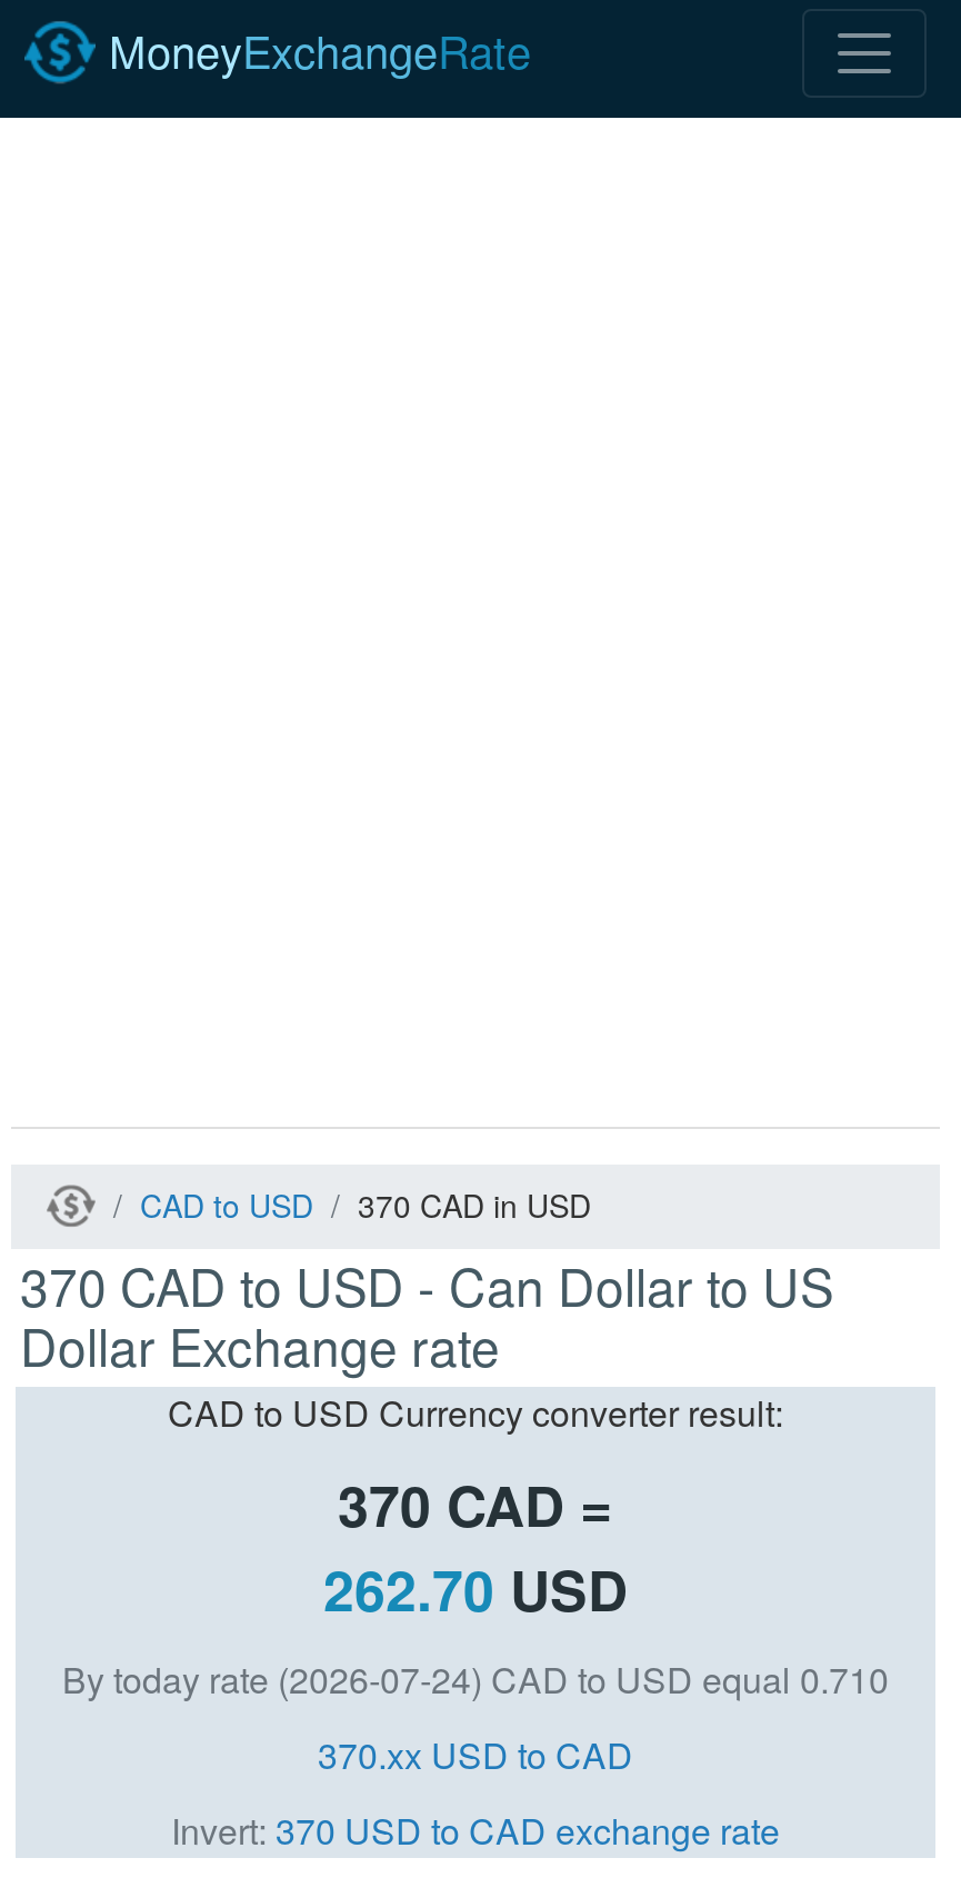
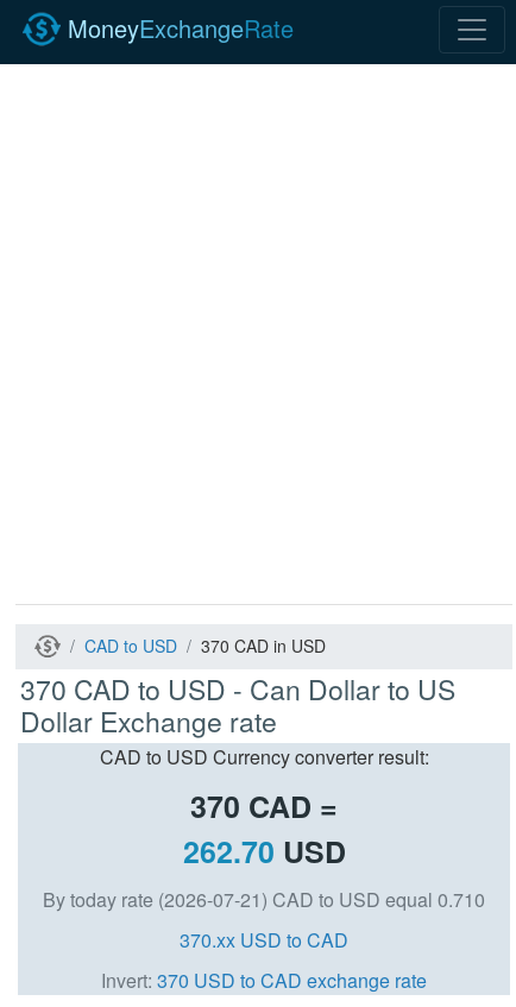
- By today rate (2026-07-24) CAD to USD equal 0.710
+ By today rate (2026-07-21) CAD to USD equal 0.710
